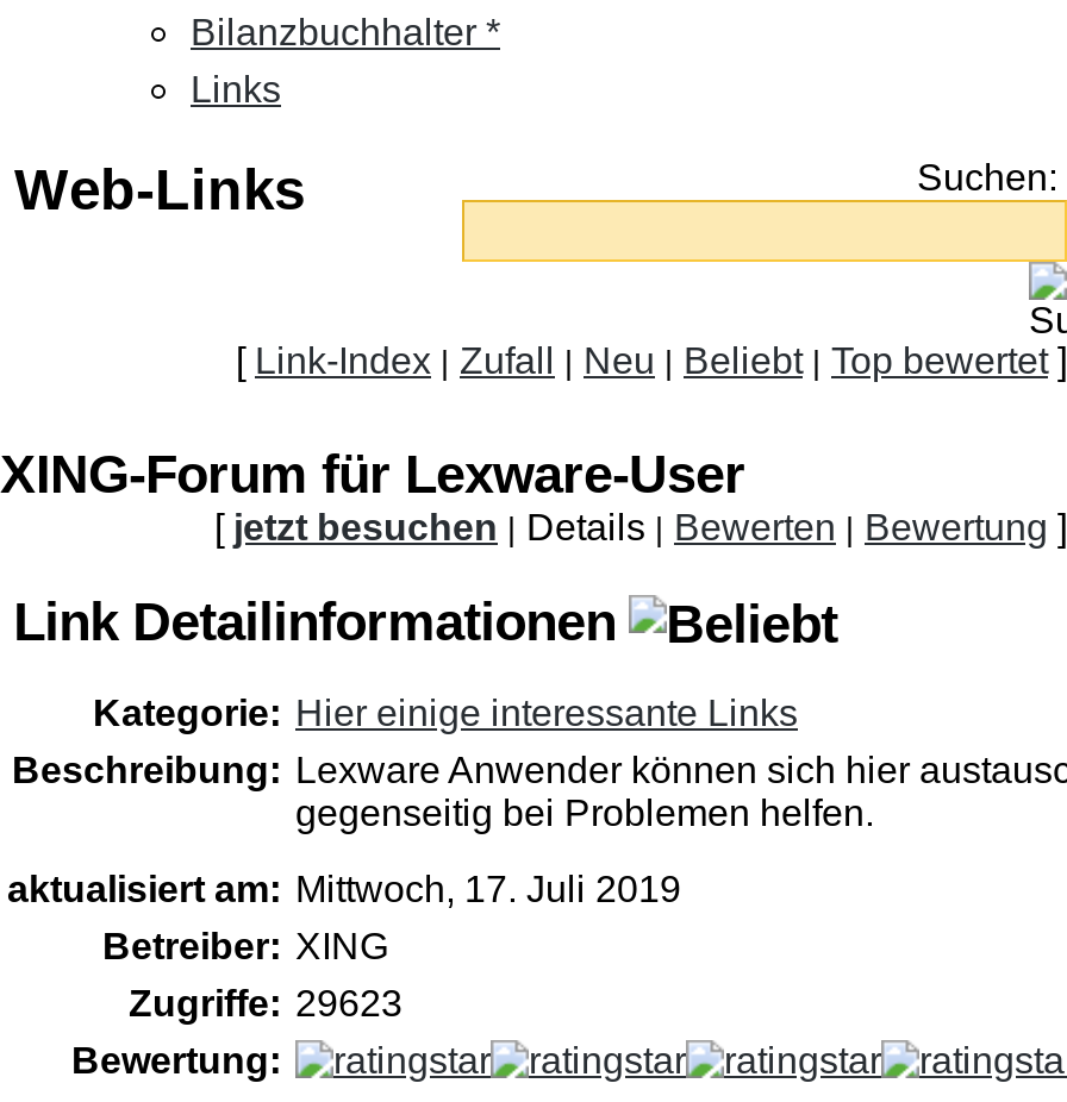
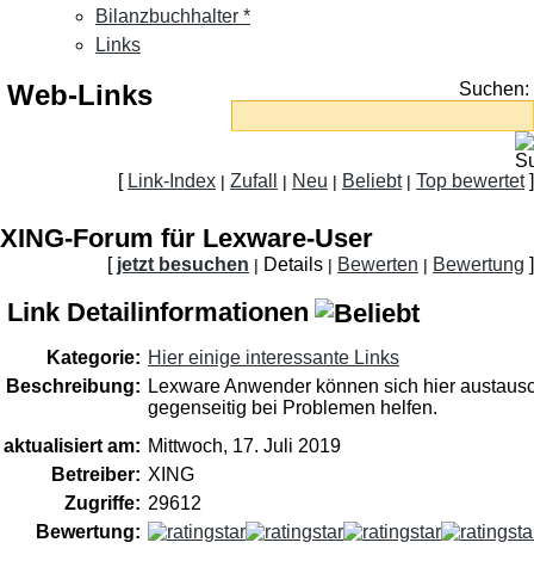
- Zugriffe: 29623
+ Zugriffe: 29612
